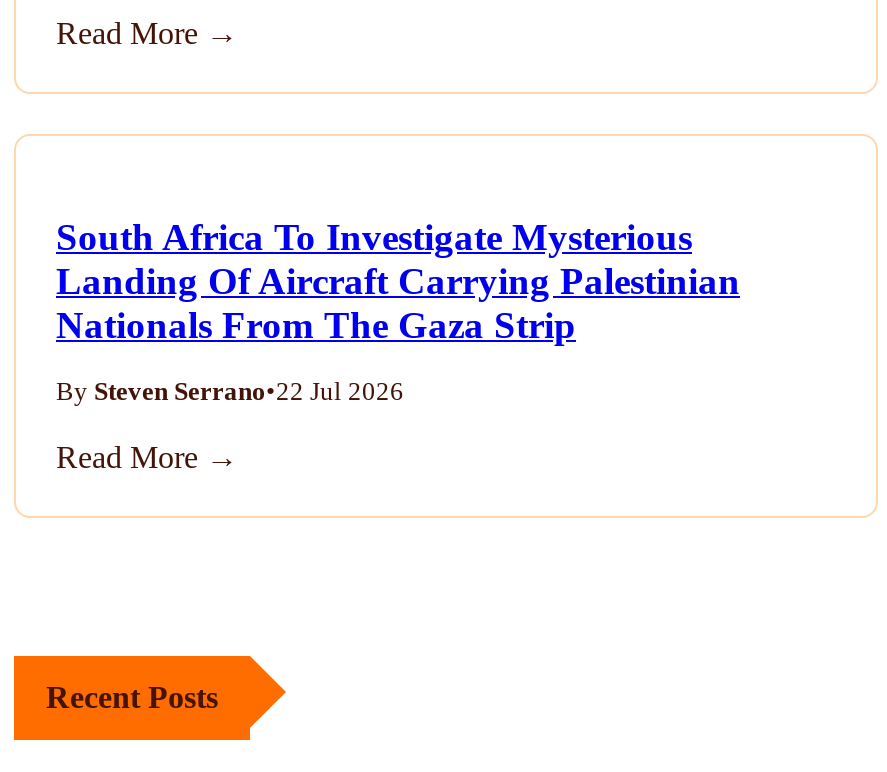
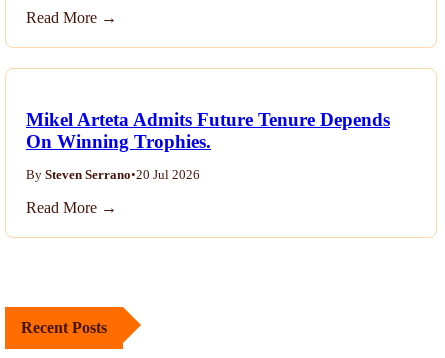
- South Africa To Investigate Mysterious
- Landing Of Aircraft Carrying Palestinian
- Nationals From The Gaza Strip
+ Mikel Arteta Admits Future Tenure Depends
+ On Winning Trophies.

- By Steven Serrano•22 Jul 2026
+ By Steven Serrano•20 Jul 2026
